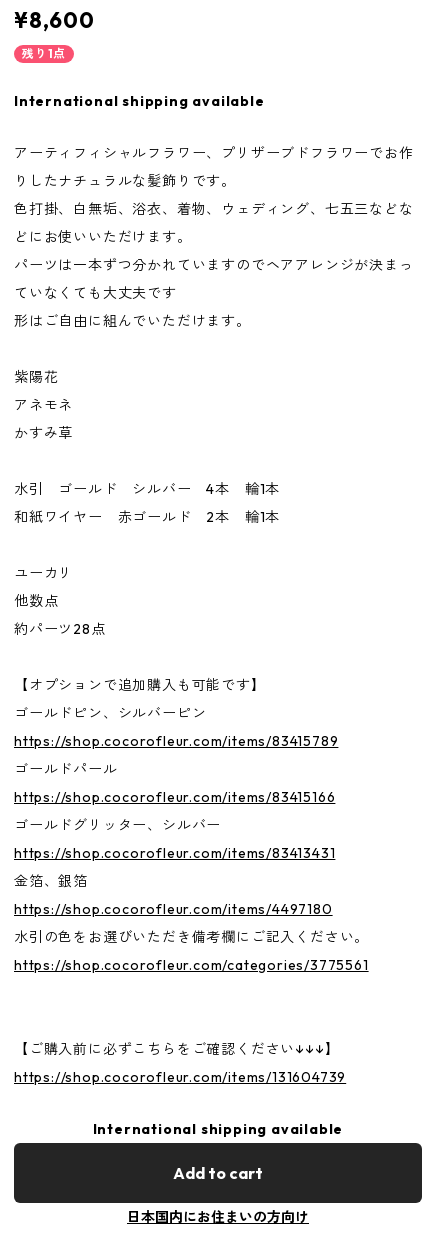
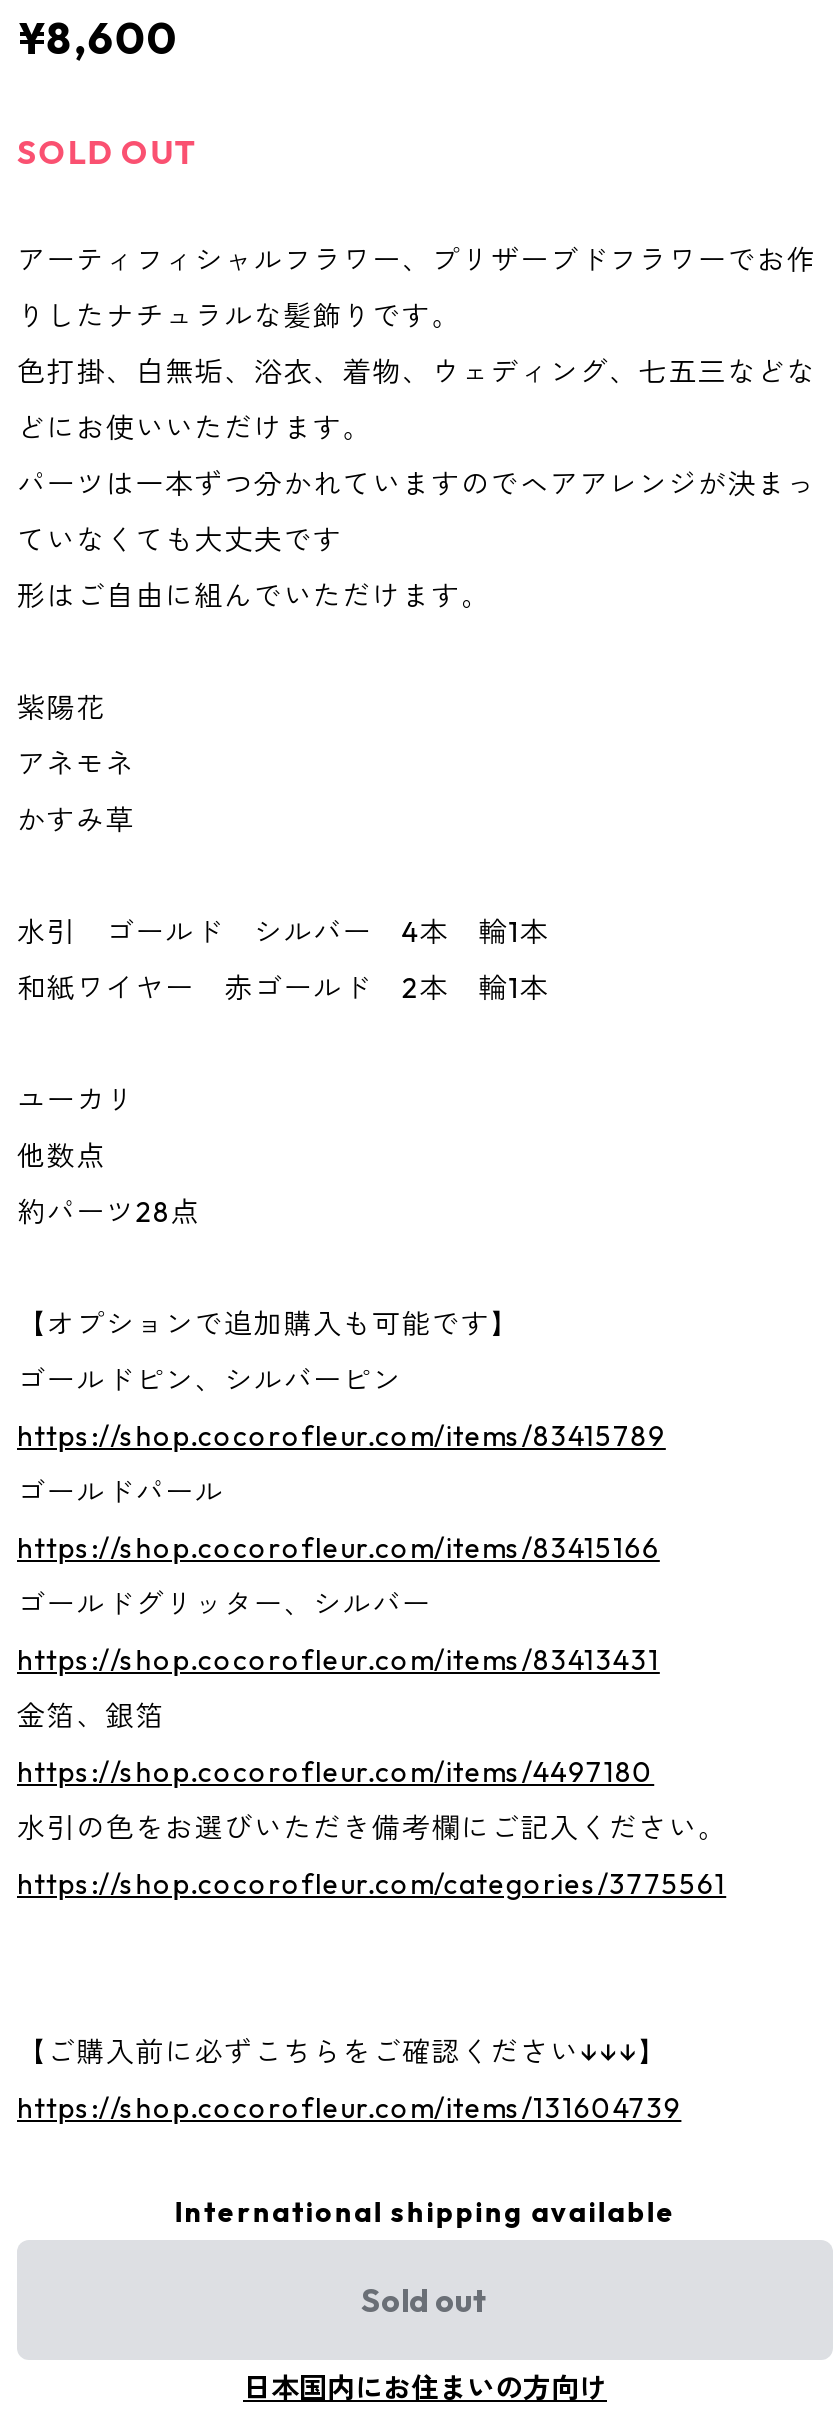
- 残り1点
- International shipping available
+ SOLD OUT

- Add to cart
+ Sold out
